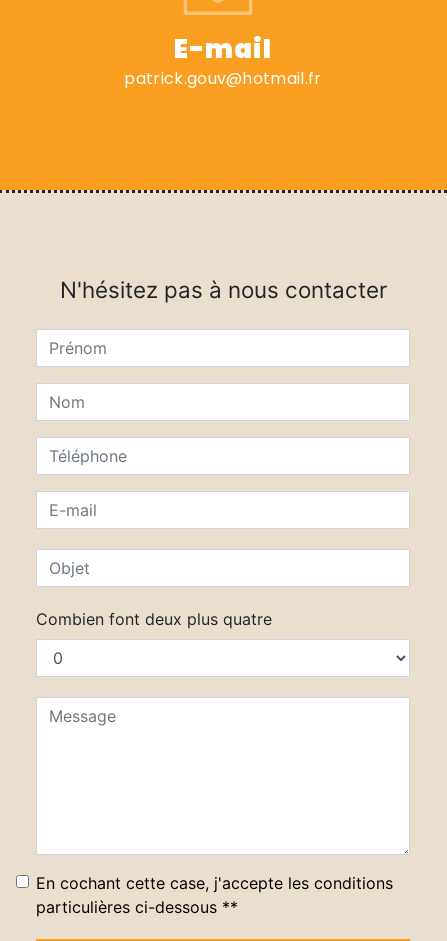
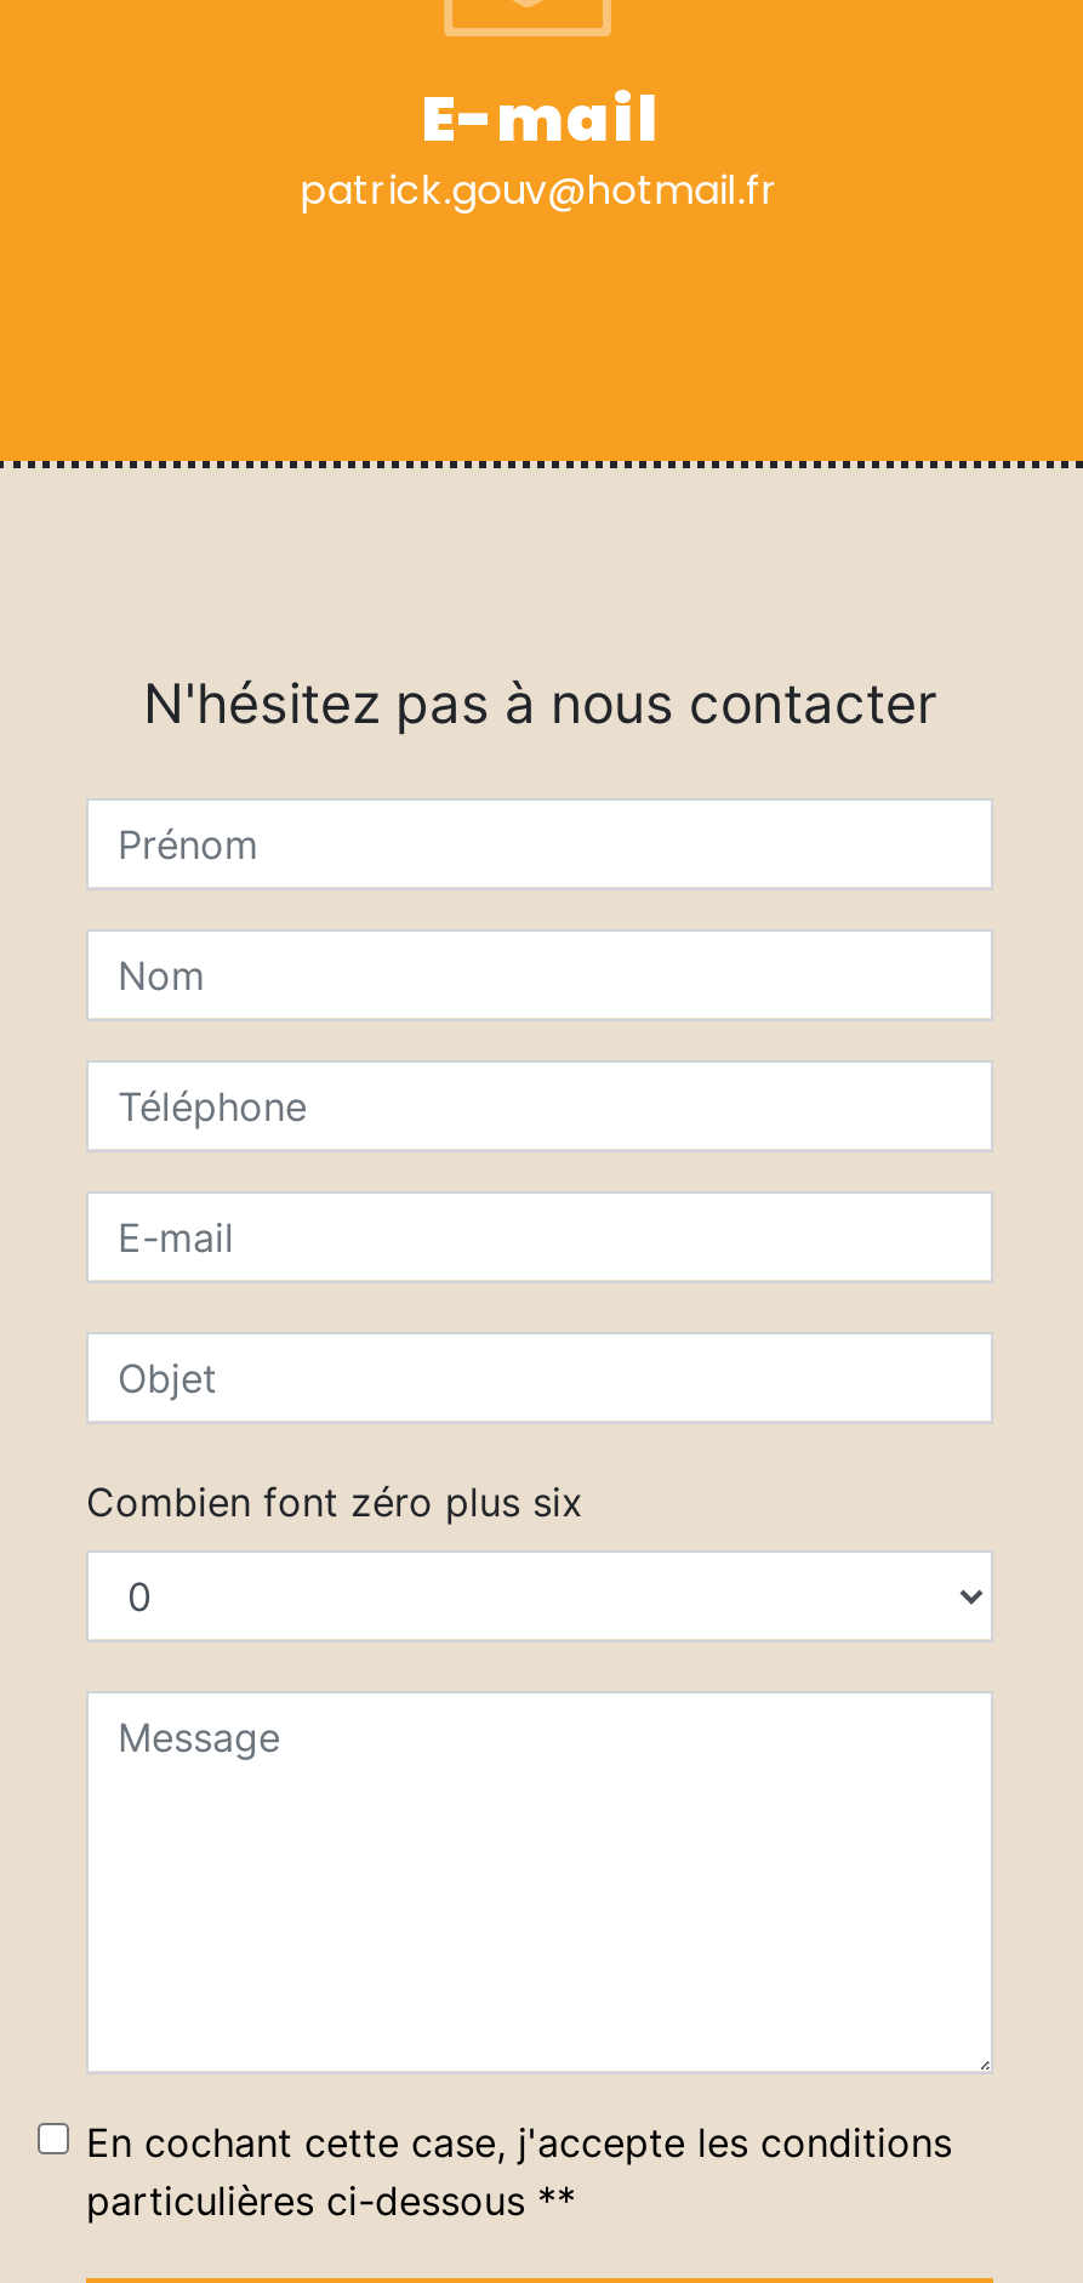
- Combien font deux plus quatre
+ Combien font zéro plus six
